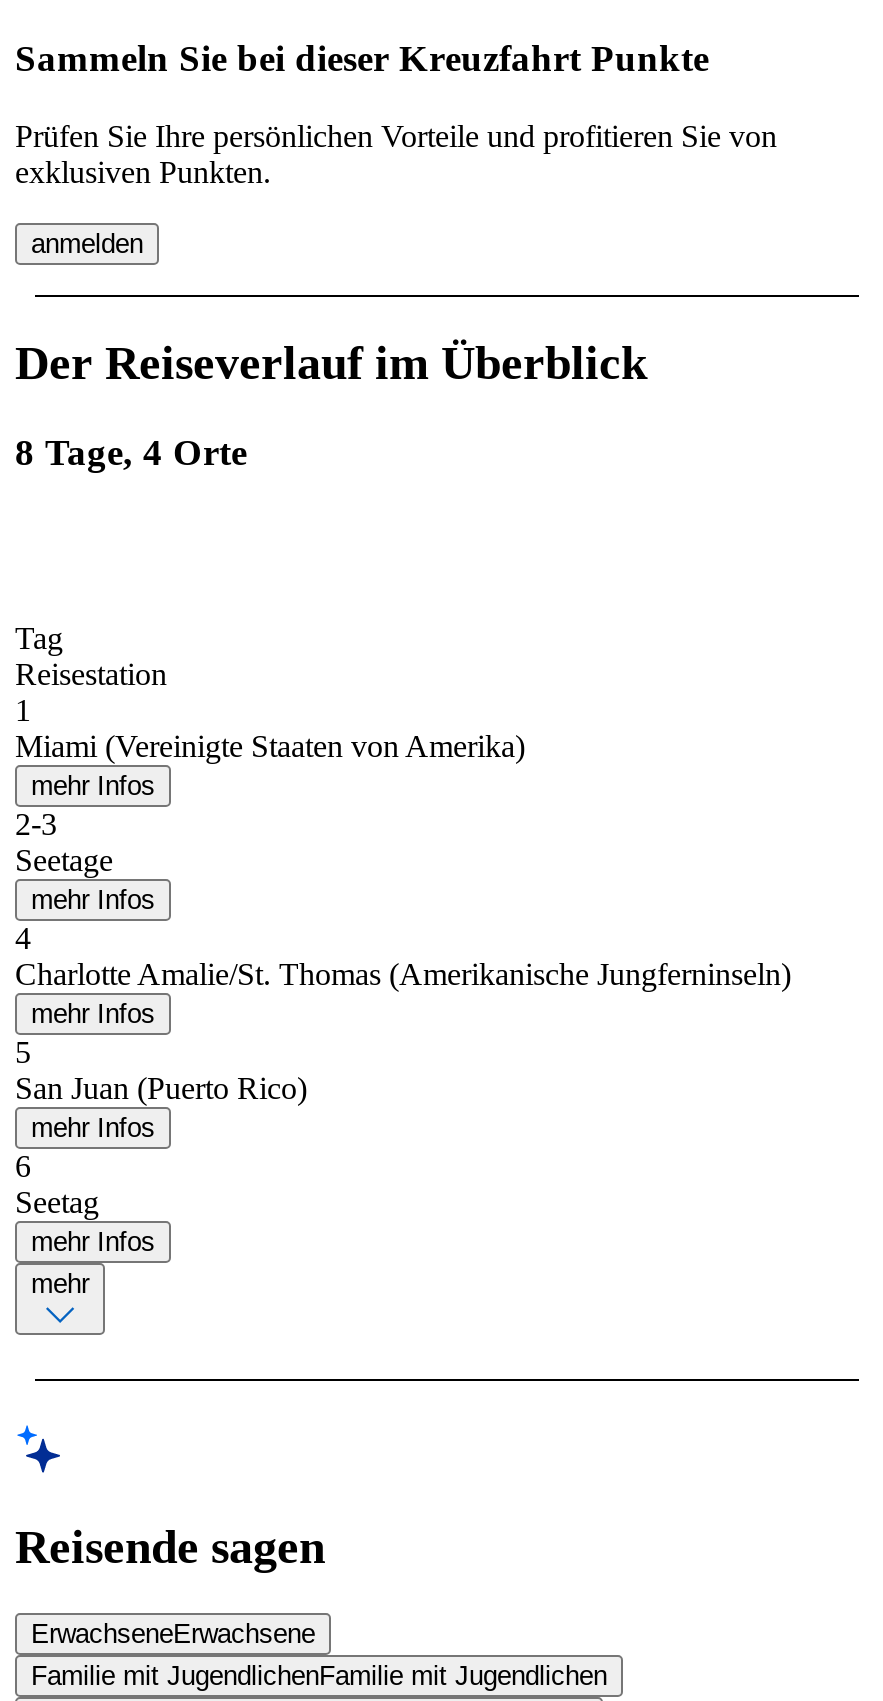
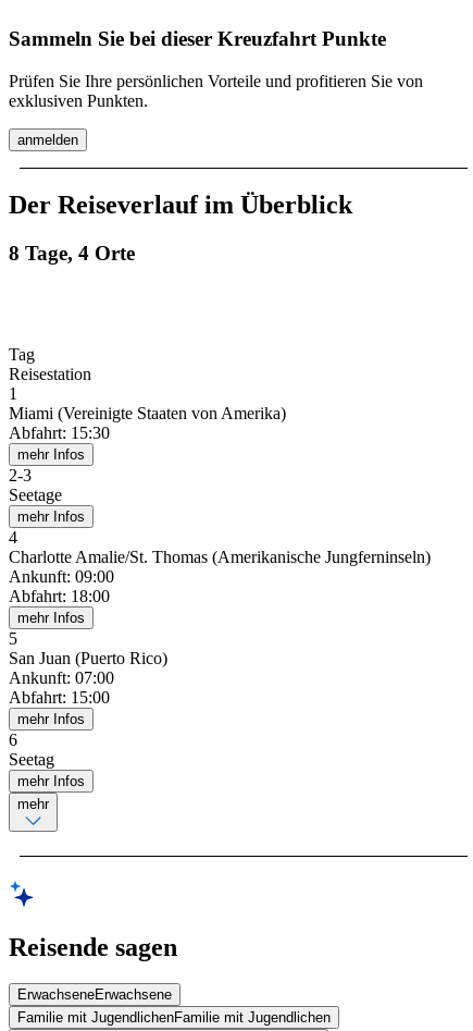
+ Abfahrt: 15:30

+ Ankunft: 09:00
+ Abfahrt: 18:00

+ Ankunft: 07:00
+ Abfahrt: 15:00
